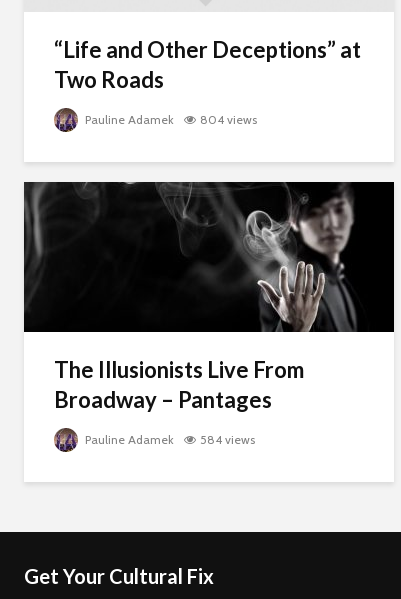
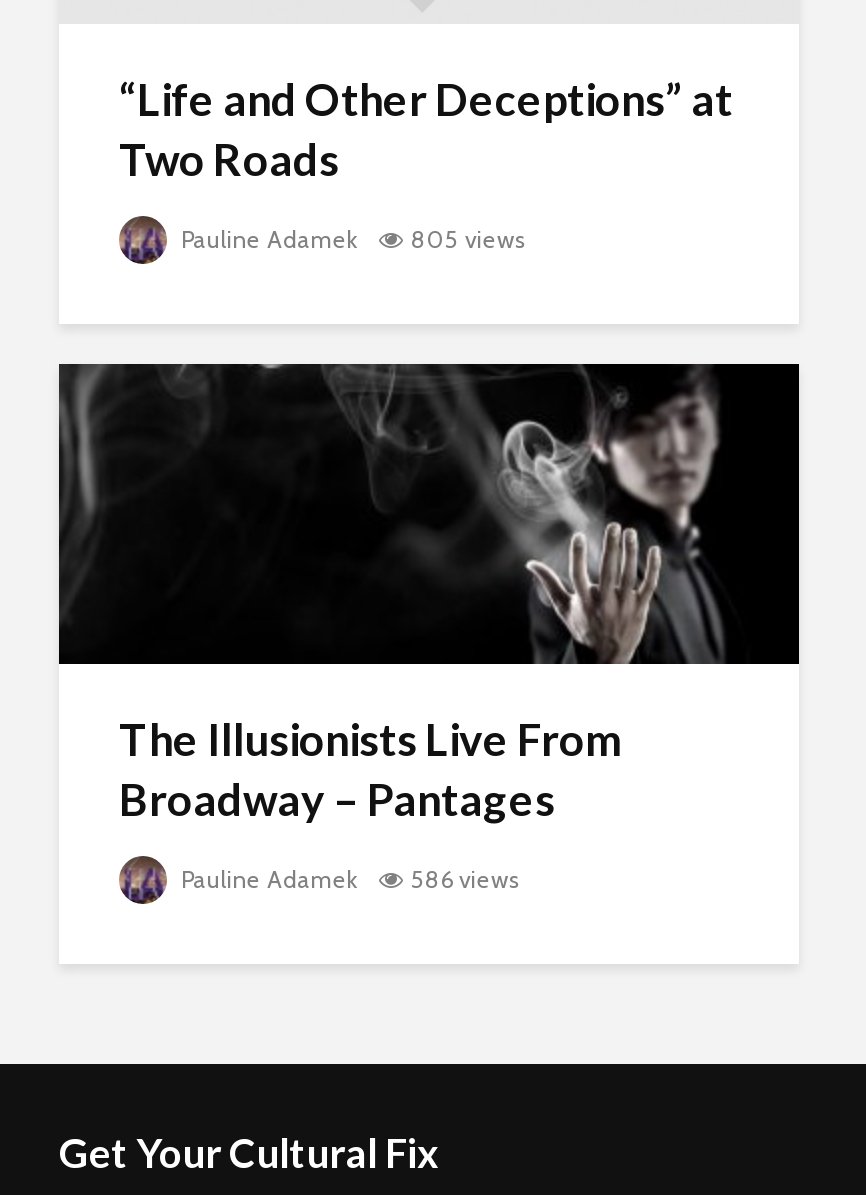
- Pauline Adamek 804 views
+ Pauline Adamek 805 views

- Pauline Adamek 584 views
+ Pauline Adamek 586 views
